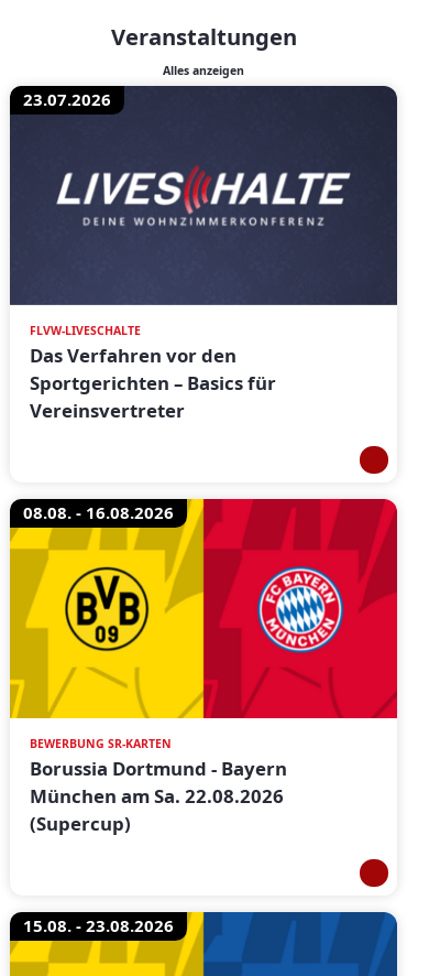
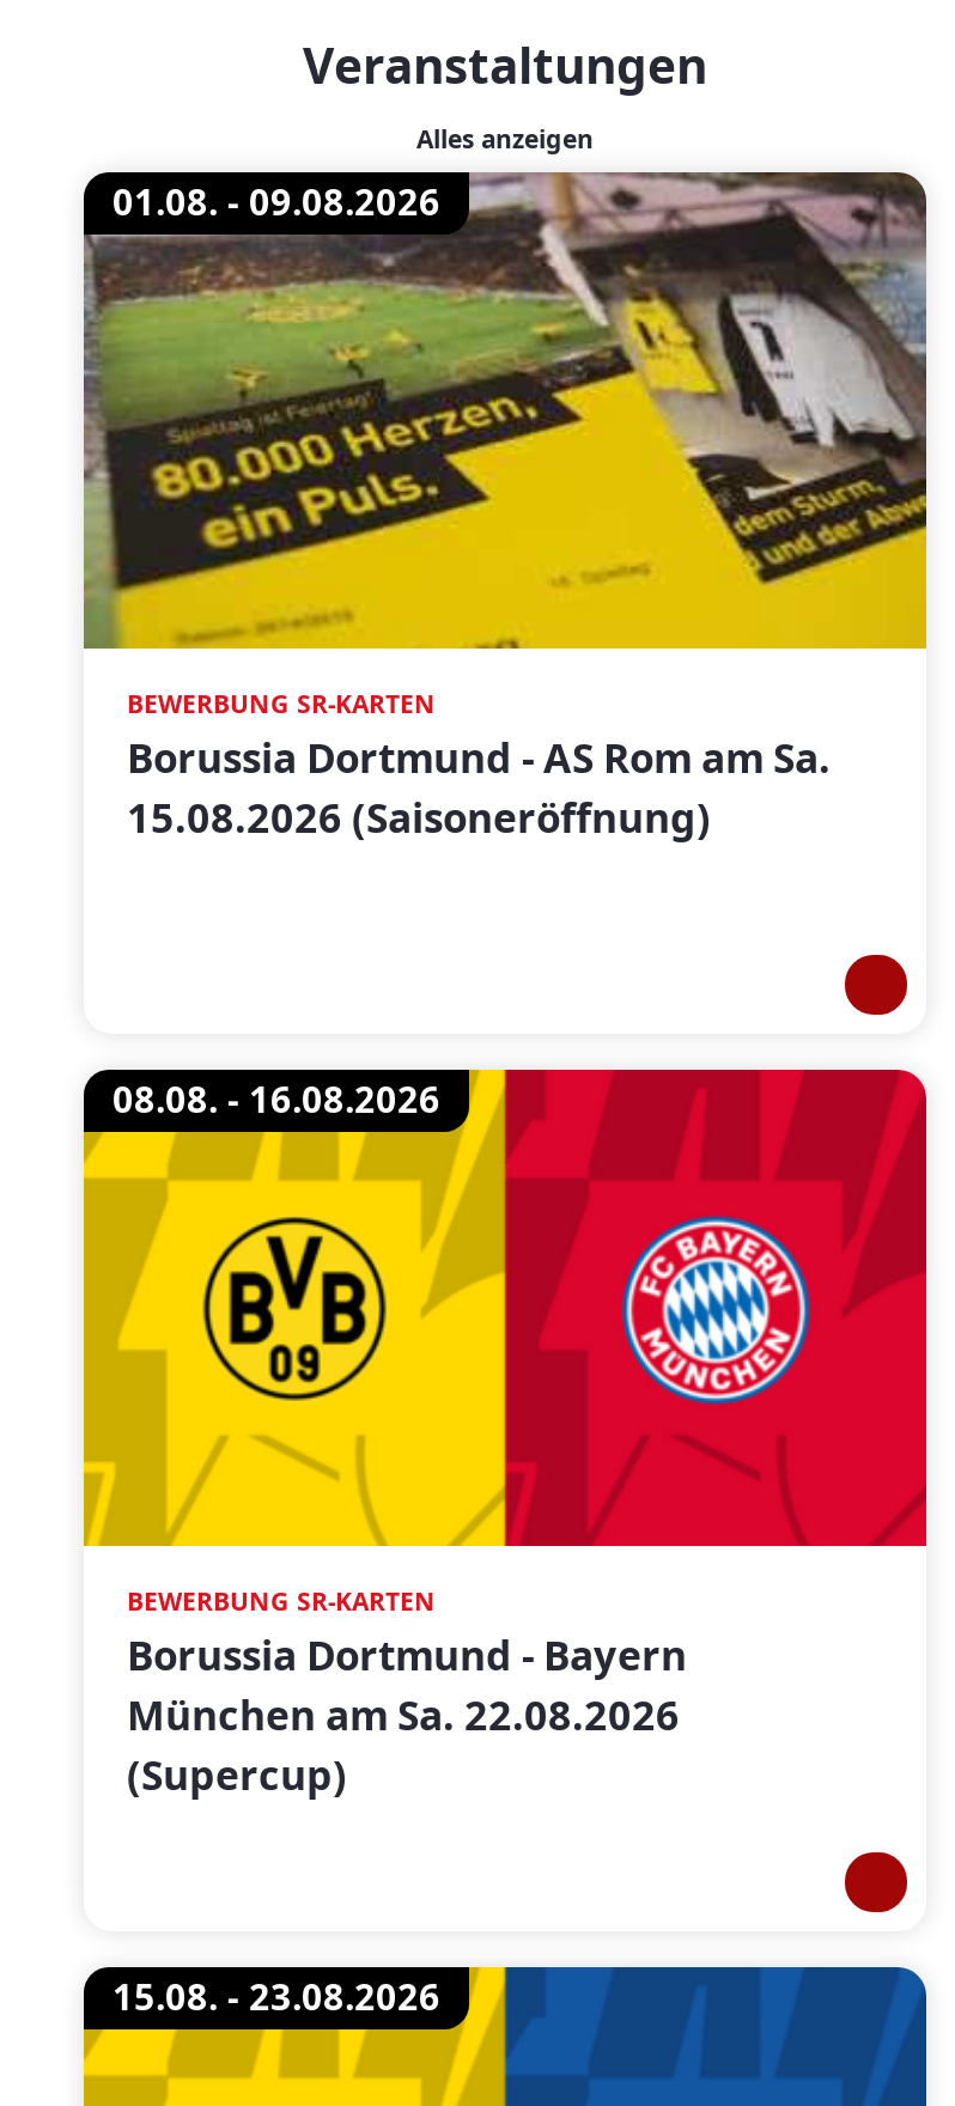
- [image]
- 23.07.2026
+ [image]
+ 01.08. - 09.08.2026

- FLVW-LIVESCHALTE
- Das Verfahren vor den
- Sportgerichten – Basics für
- Vereinsvertreter
+ BEWERBUNG SR-KARTEN
+ Borussia Dortmund - AS Rom am Sa.
+ 15.08.2026 (Saisoneröffnung)
